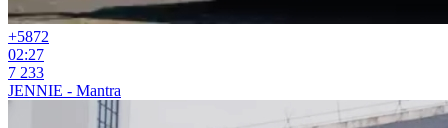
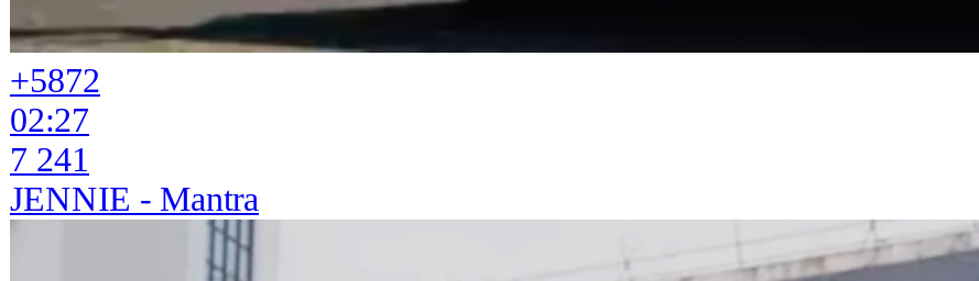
- 7 233
+ 7 241
